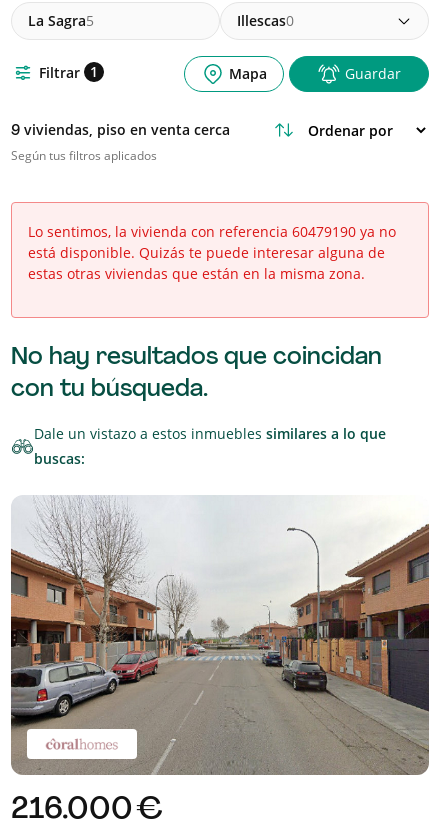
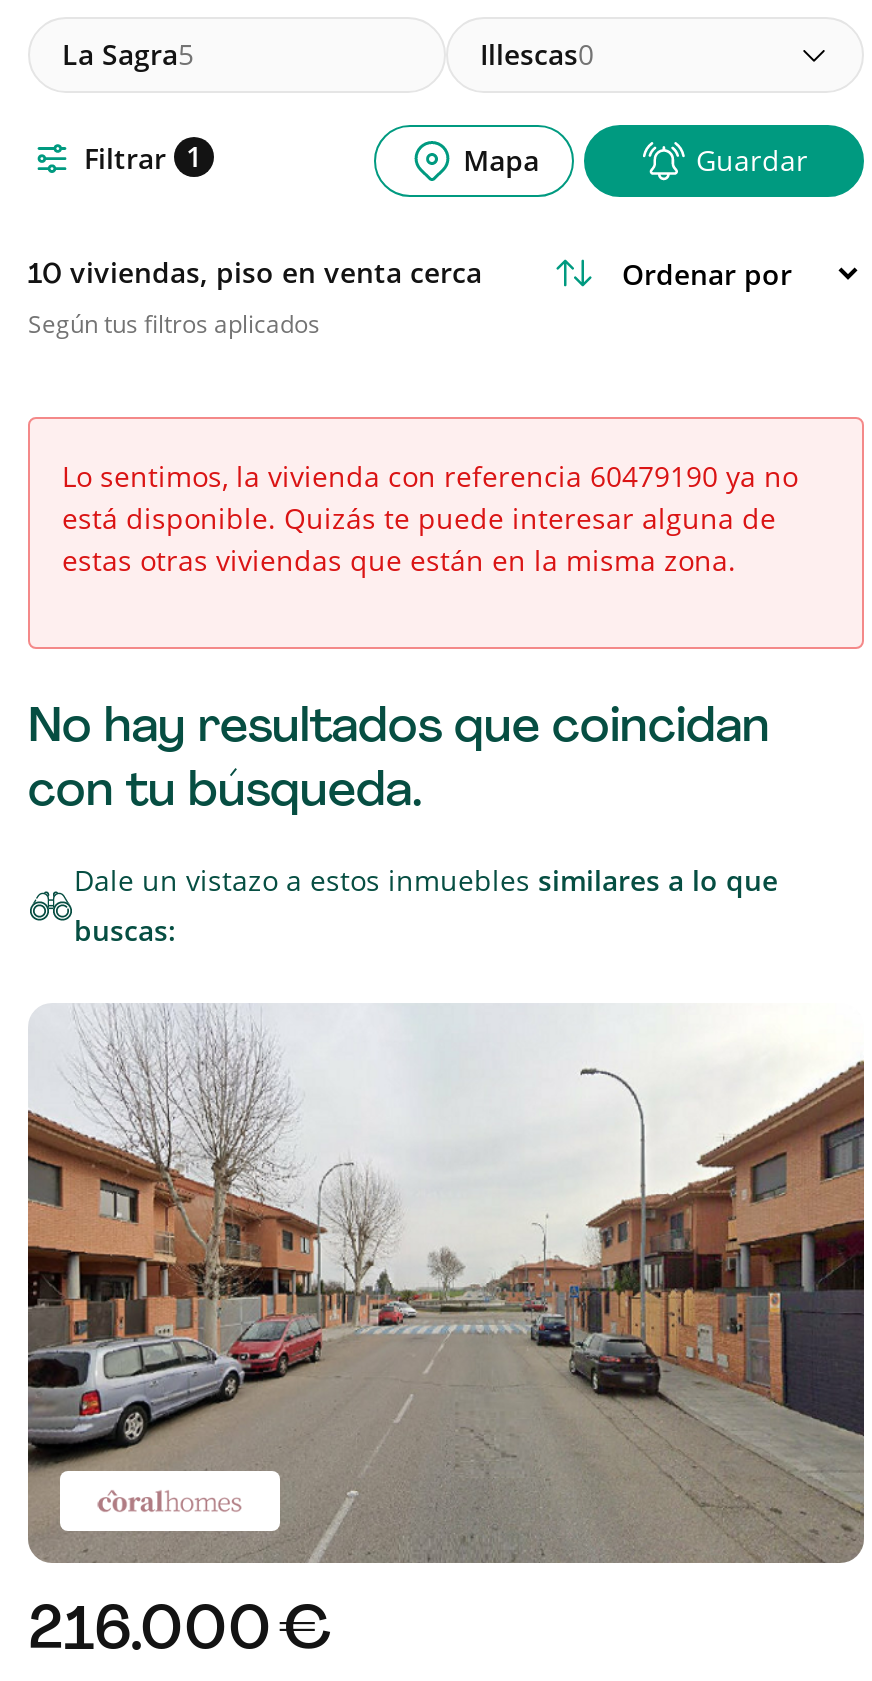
- 9 viviendas, piso en venta cerca
+ 10 viviendas, piso en venta cerca
